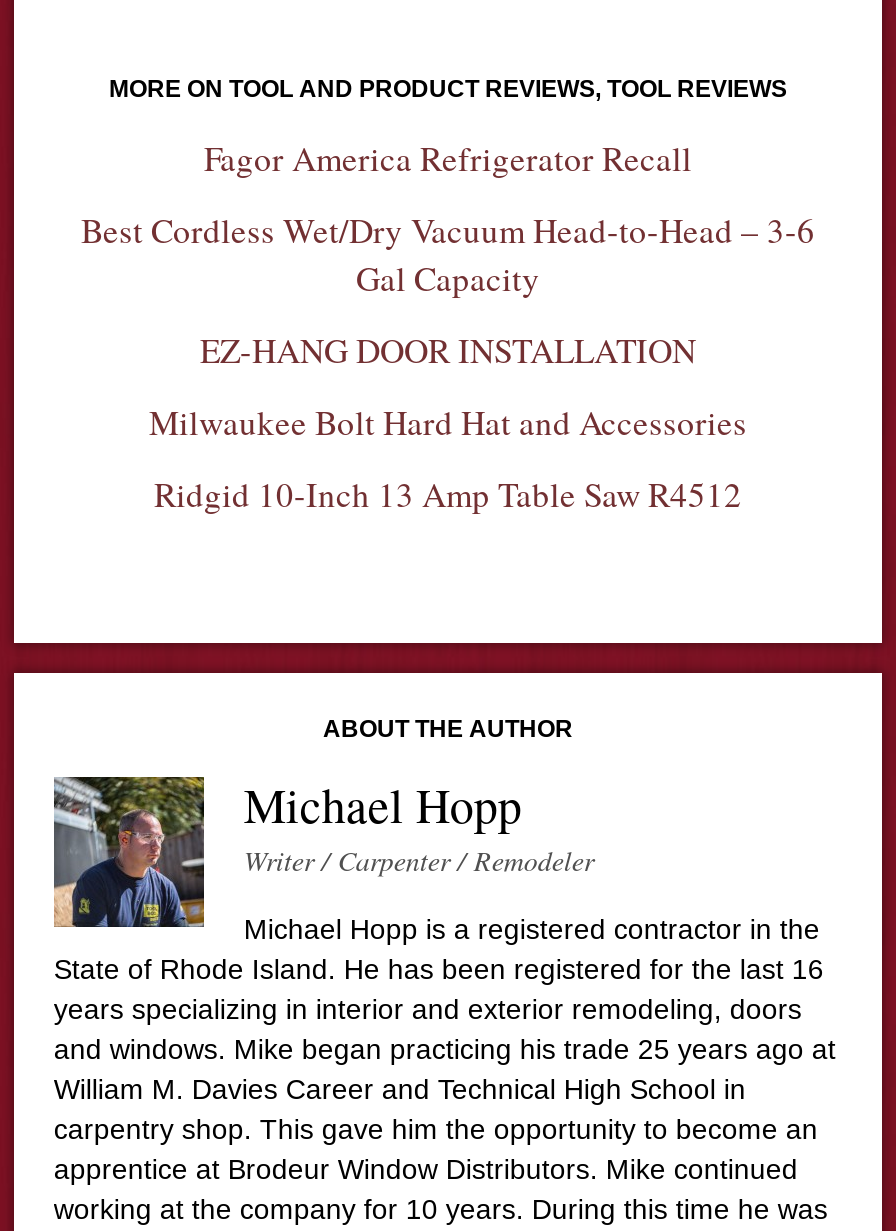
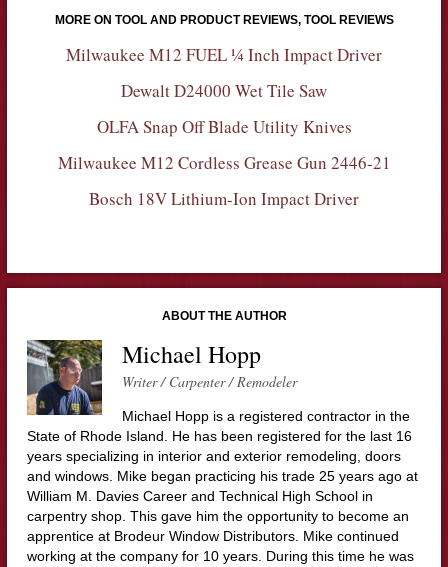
- Fagor America Refrigerator Recall
+ Milwaukee M12 FUEL ¼ Inch Impact Driver

- Best Cordless Wet/Dry Vacuum Head-to-Head – 3-6
- Gal Capacity
+ Dewalt D24000 Wet Tile Saw

- EZ-HANG DOOR INSTALLATION
+ OLFA Snap Off Blade Utility Knives

- Milwaukee Bolt Hard Hat and Accessories
+ Milwaukee M12 Cordless Grease Gun 2446-21

- Ridgid 10-Inch 13 Amp Table Saw R4512
+ Bosch 18V Lithium-Ion Impact Driver
